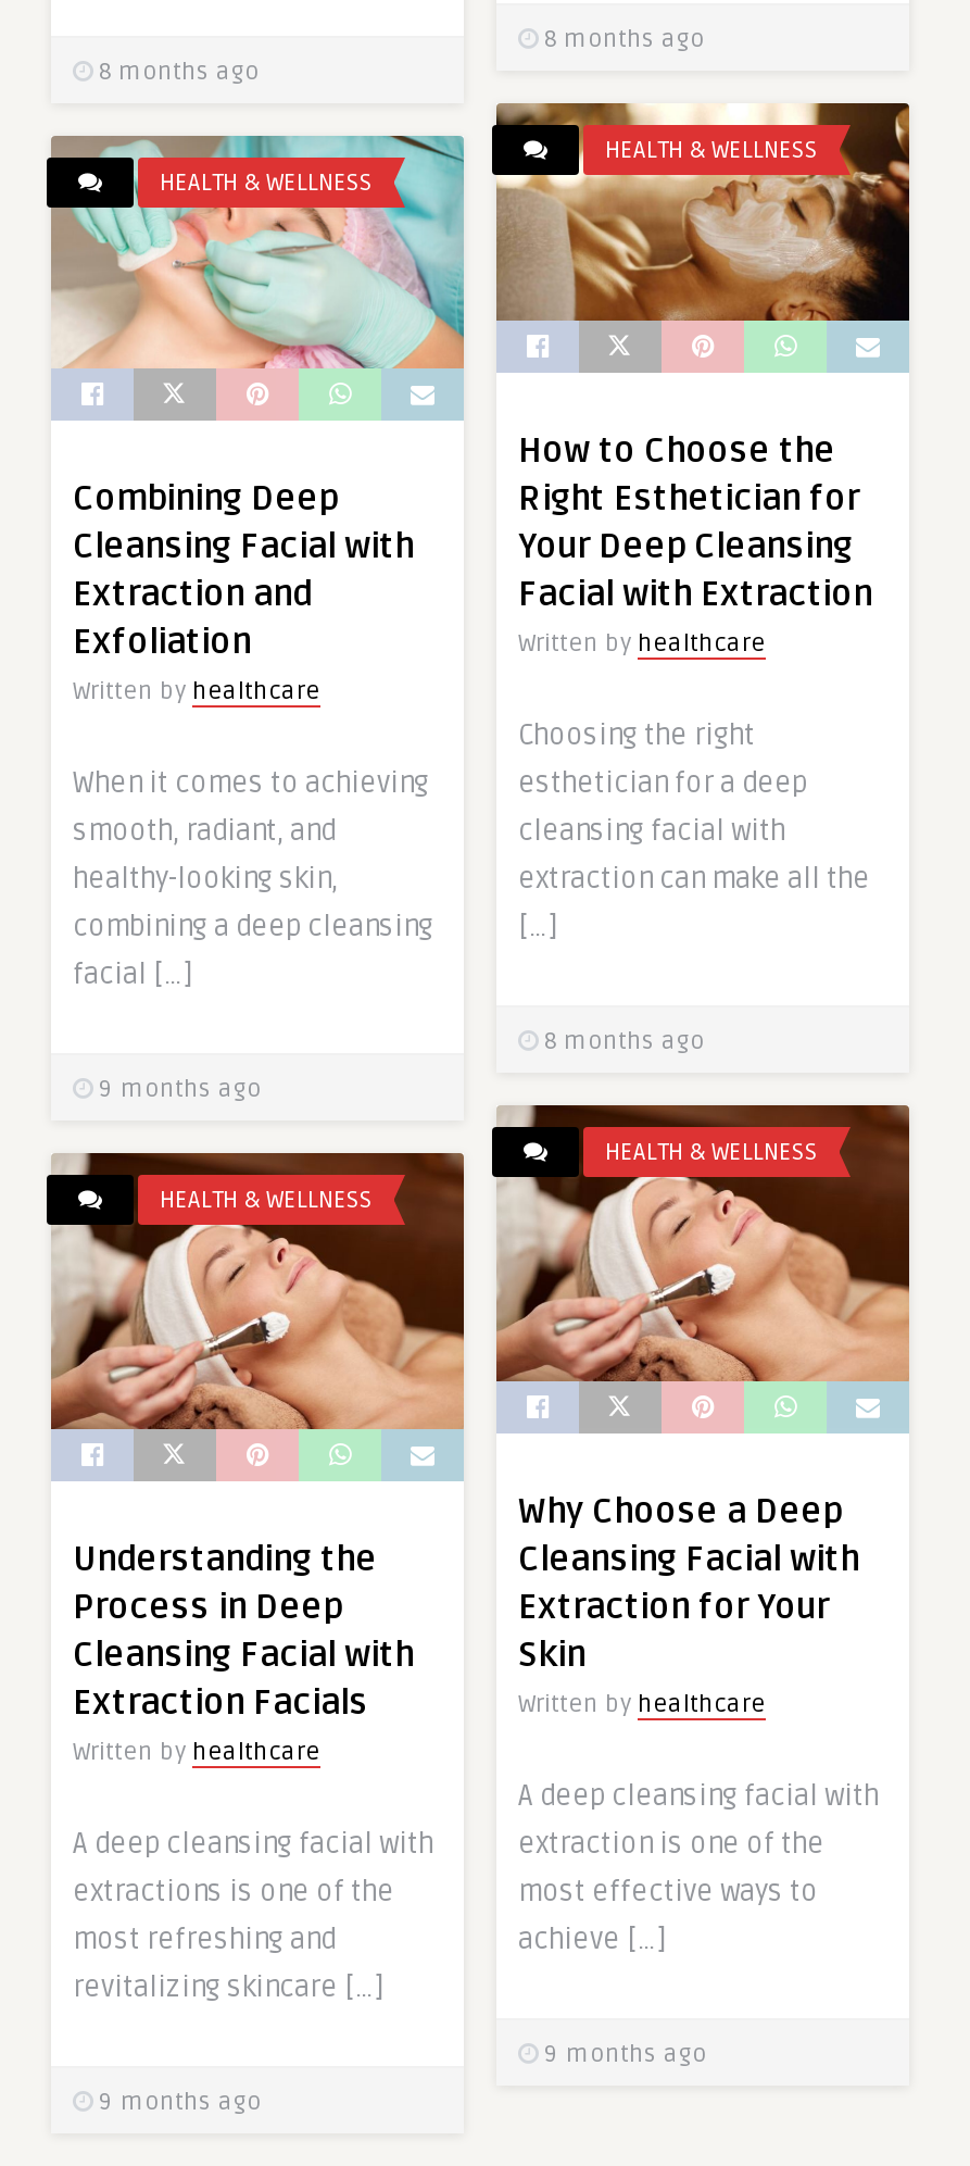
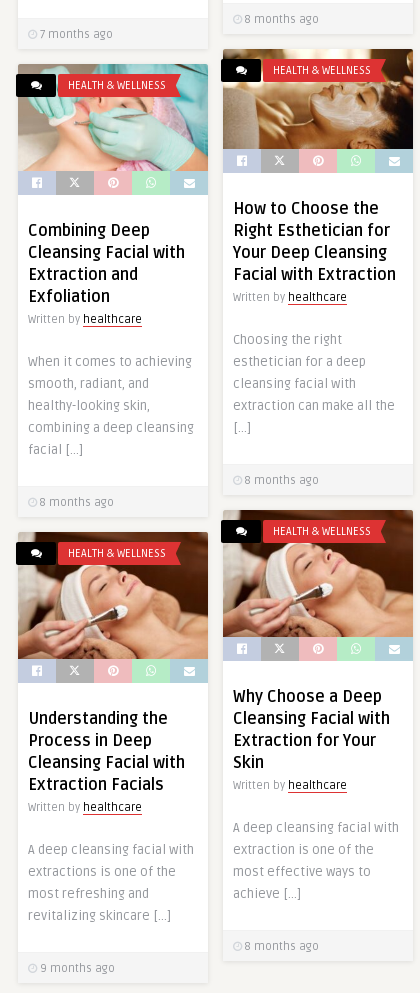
- 8 months ago
+ 7 months ago

- 9 months ago
+ 8 months ago

- 9 months ago
+ 8 months ago
